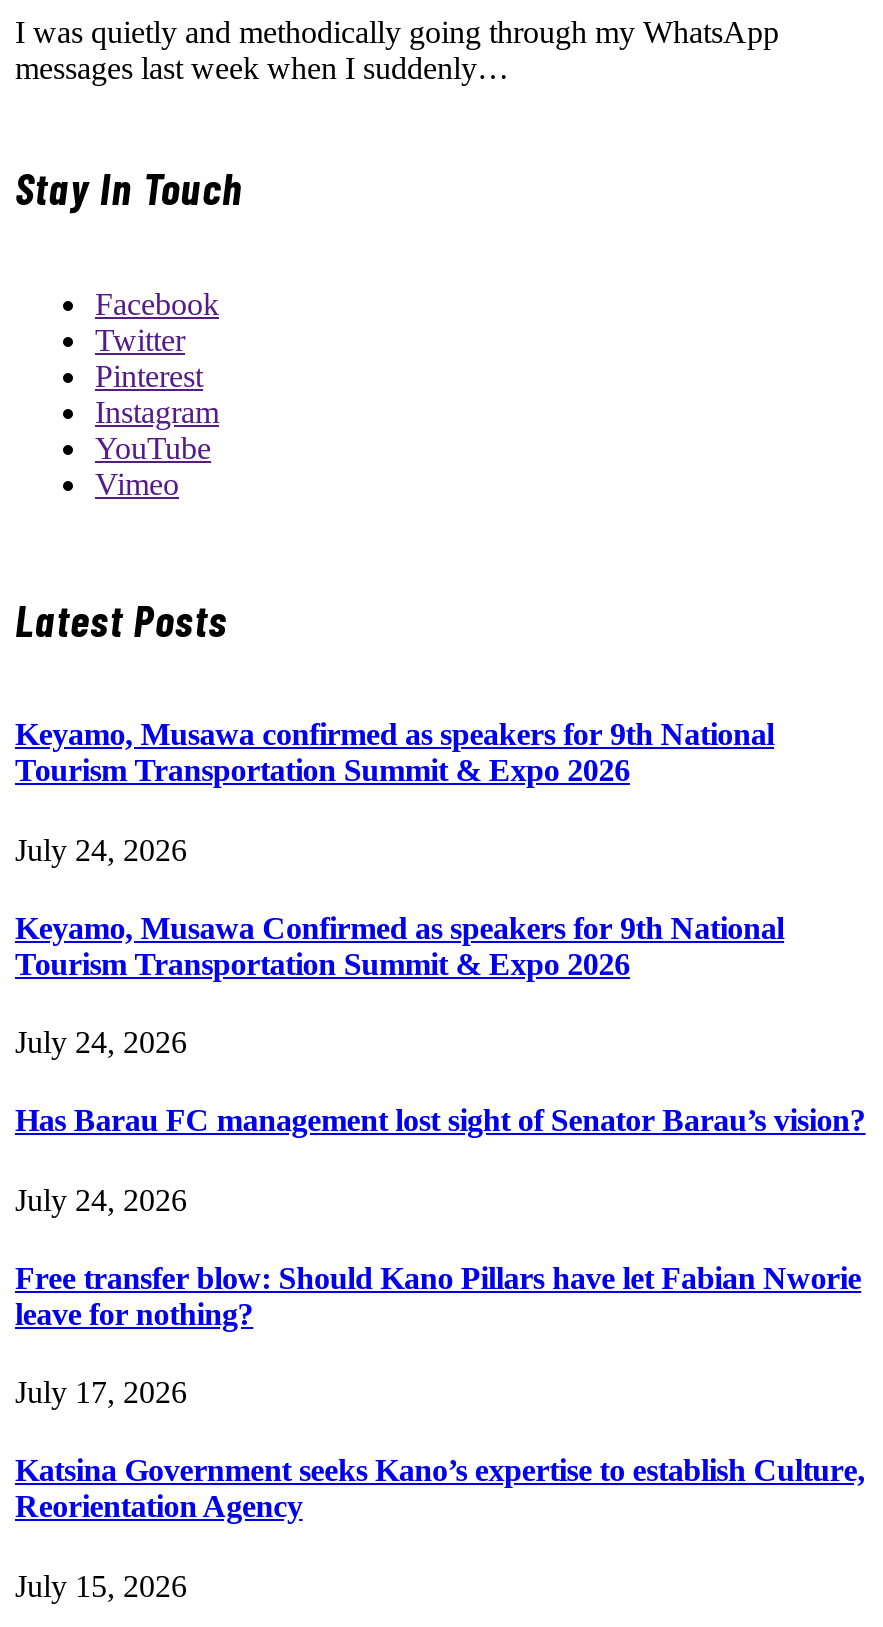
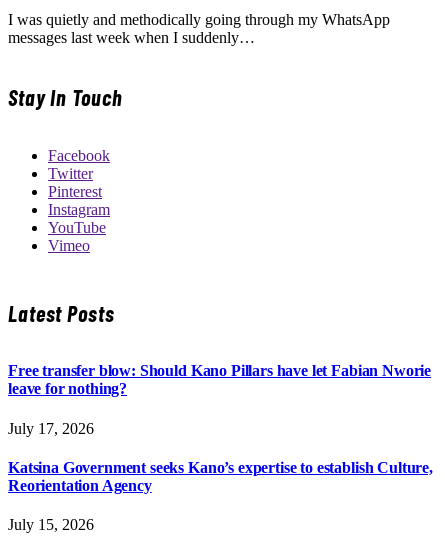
- Keyamo, Musawa confirmed as speakers for 9th National
- Tourism Transportation Summit & Expo 2026
- July 24, 2026
- Keyamo, Musawa Confirmed as speakers for 9th National
- Tourism Transportation Summit & Expo 2026
- July 24, 2026
- Has Barau FC management lost sight of Senator Barau’s vision?
- July 24, 2026
